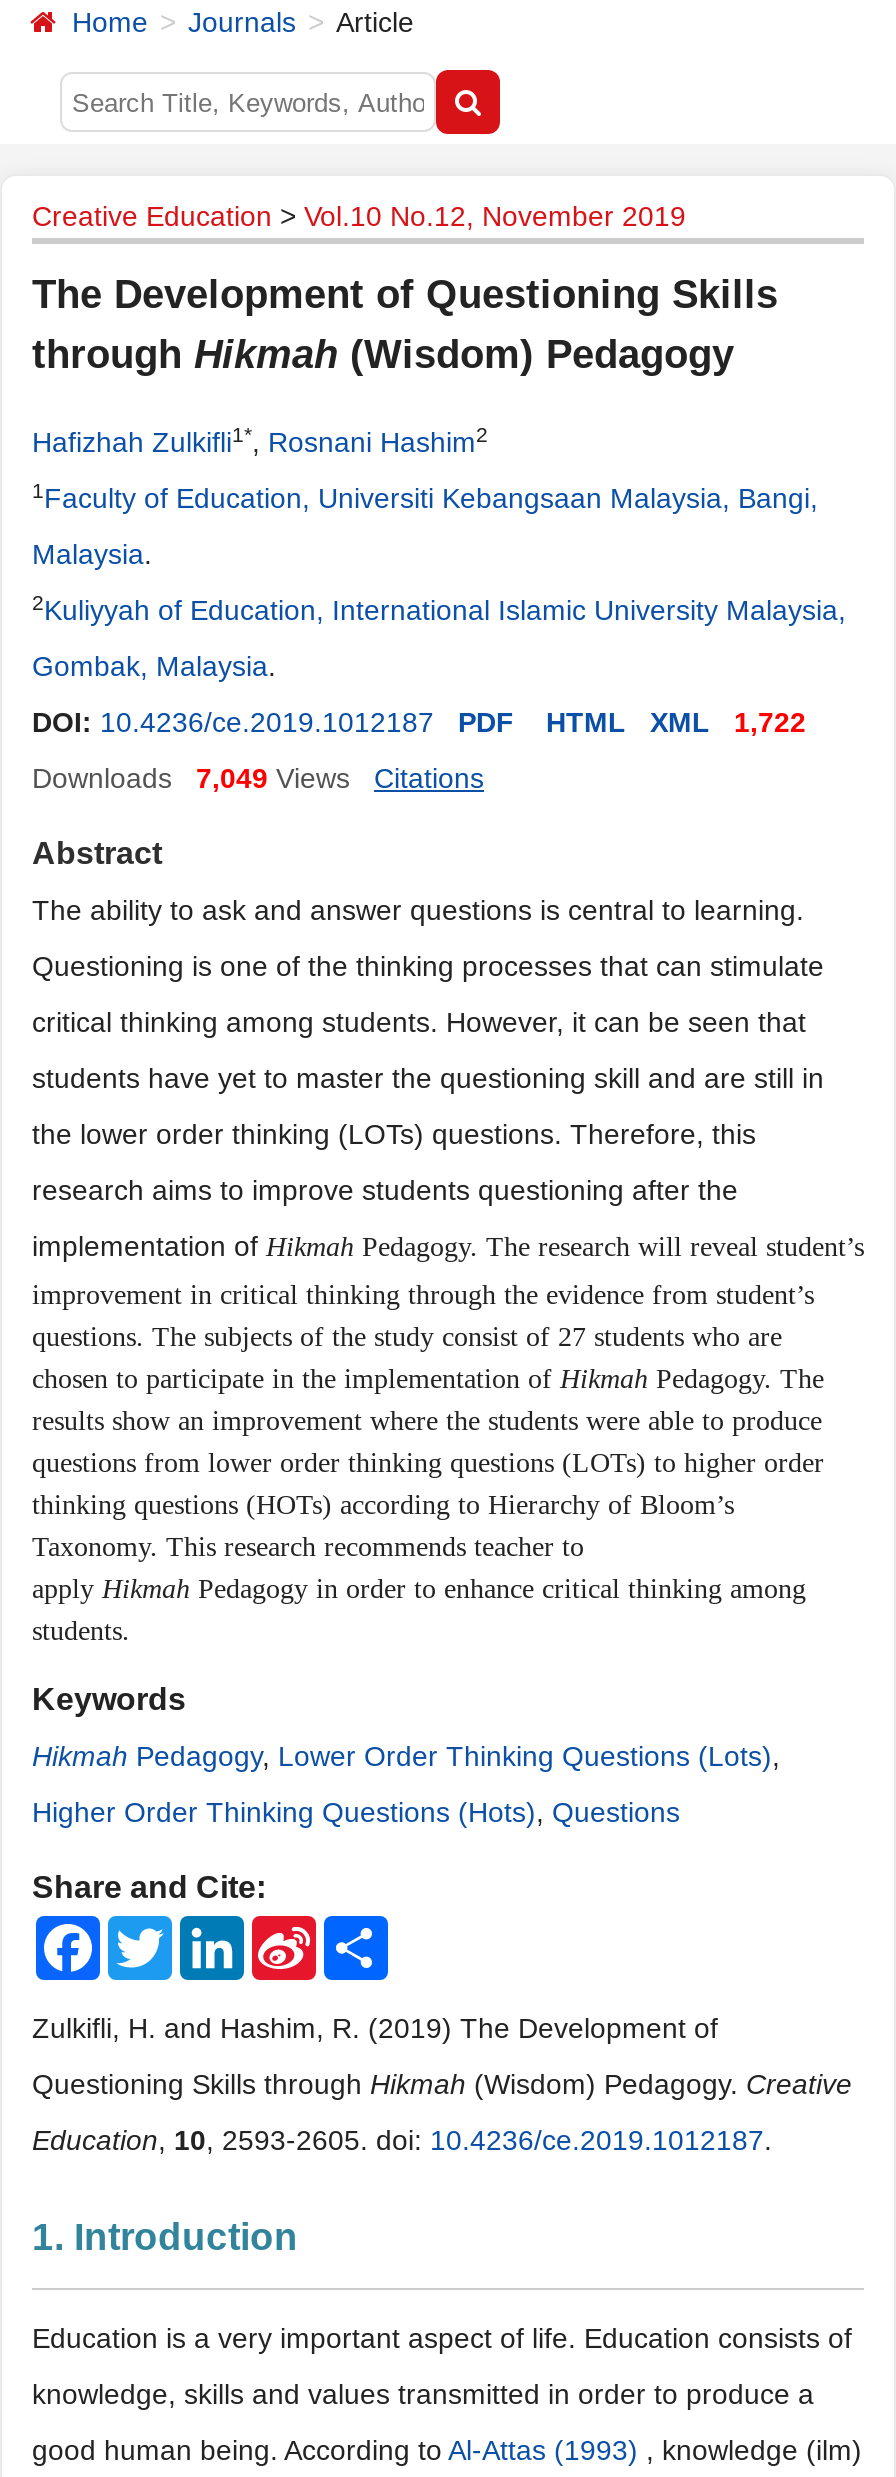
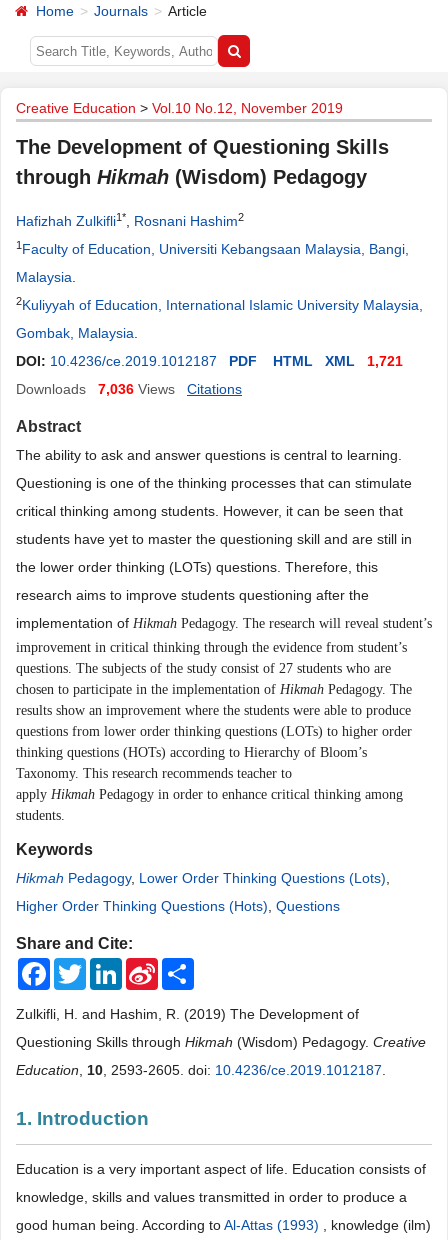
- DOI: 10.4236/ce.2019.1012187 PDF HTML XML 1,722
+ DOI: 10.4236/ce.2019.1012187 PDF HTML XML 1,721

- Downloads 7,049 Views
+ Downloads 7,036 Views
